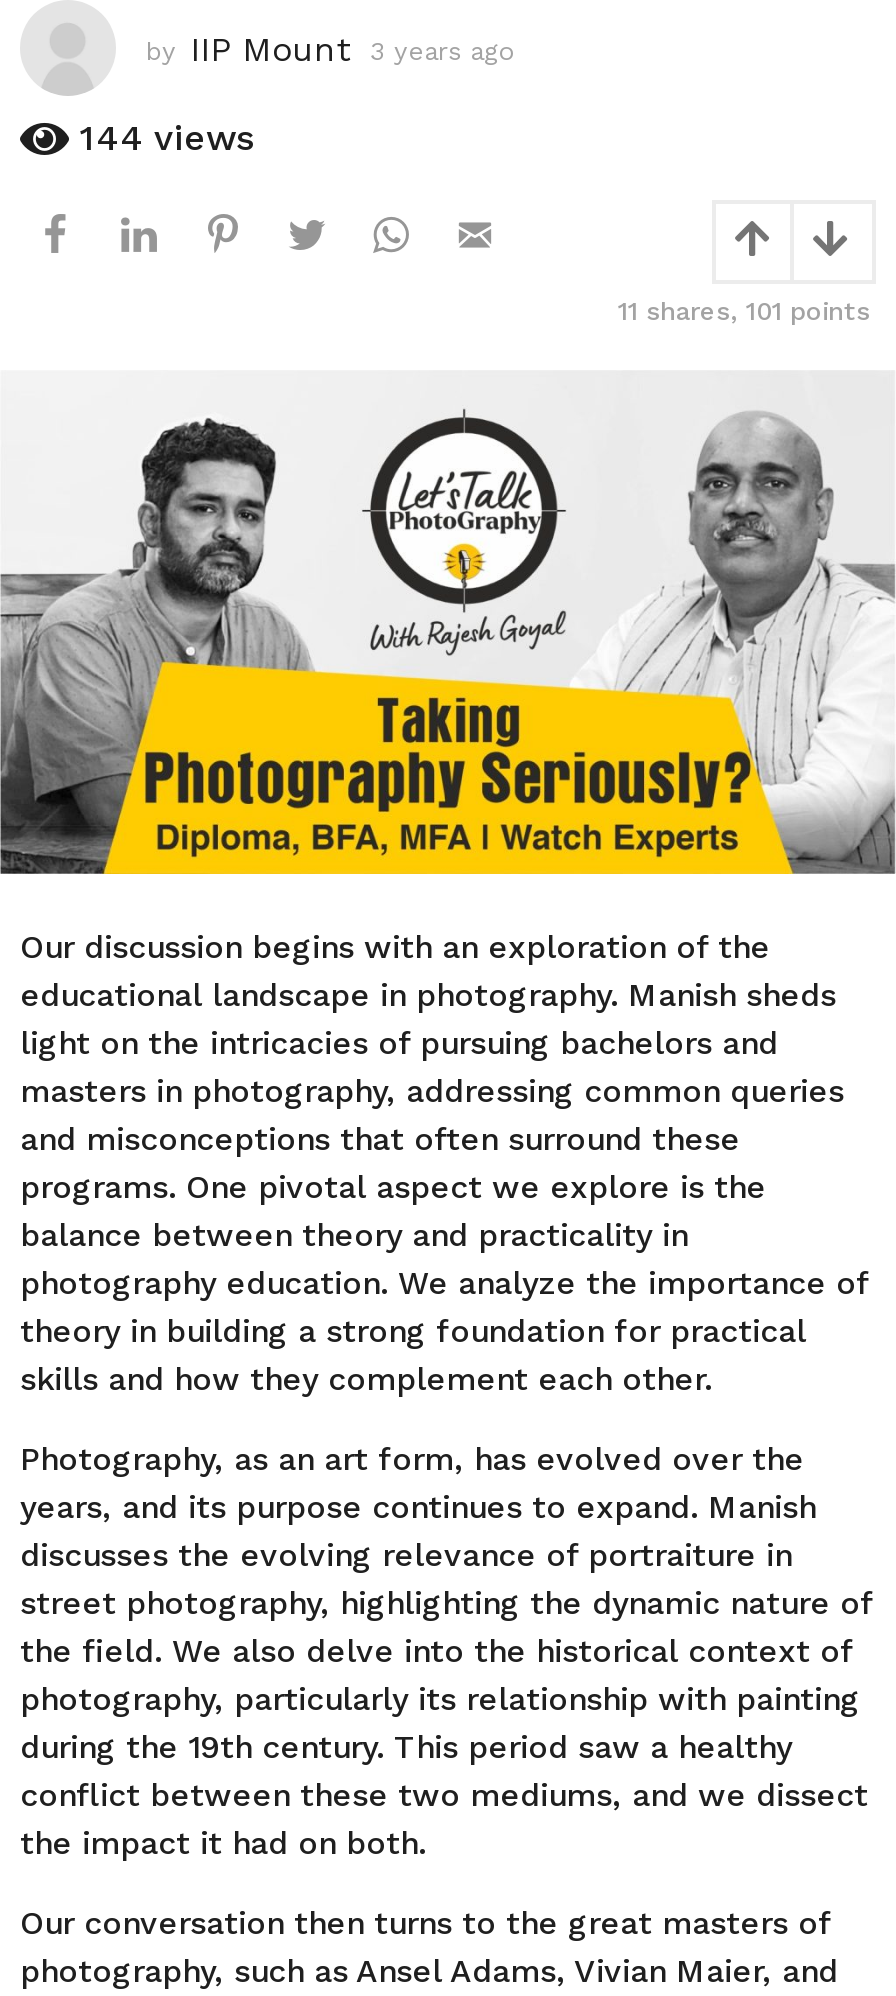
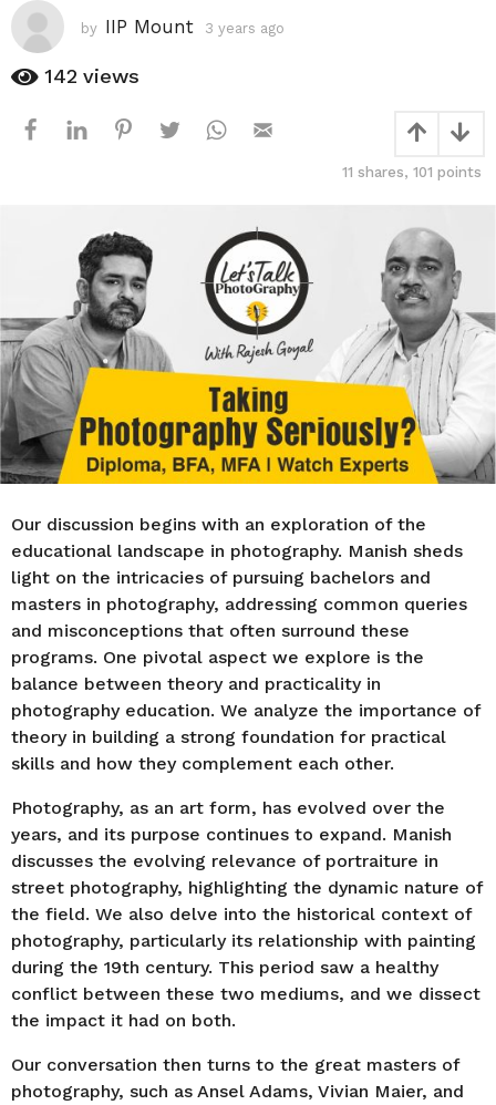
- 144 views
+ 142 views
